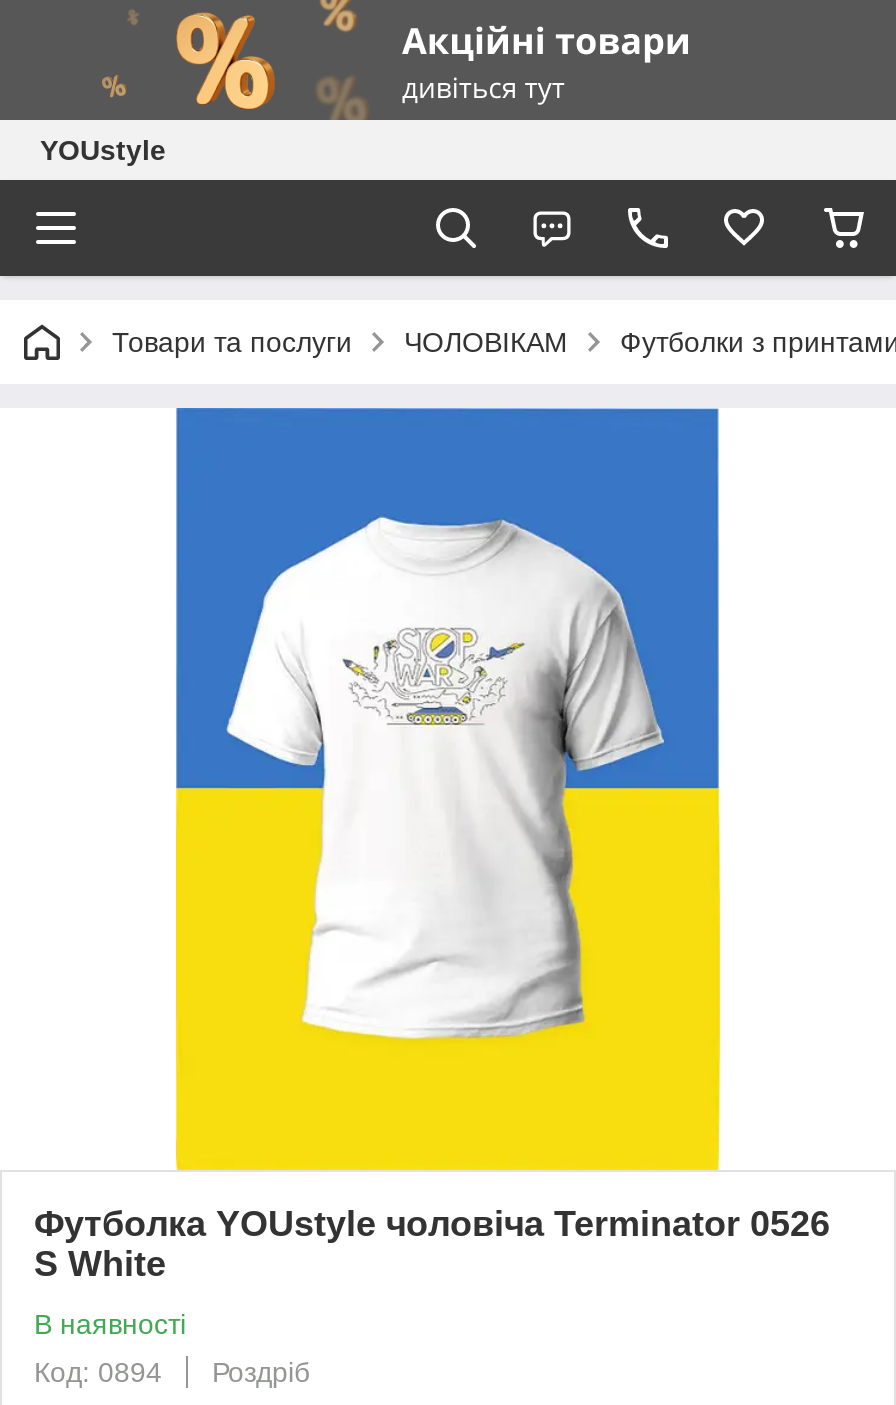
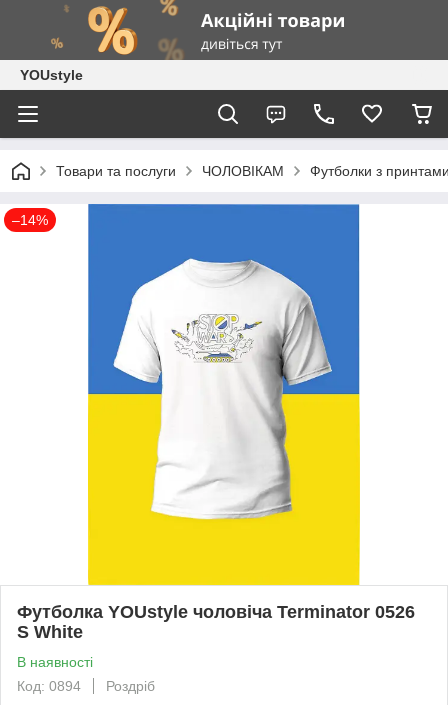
+ –14%
